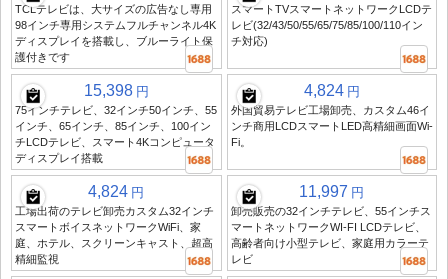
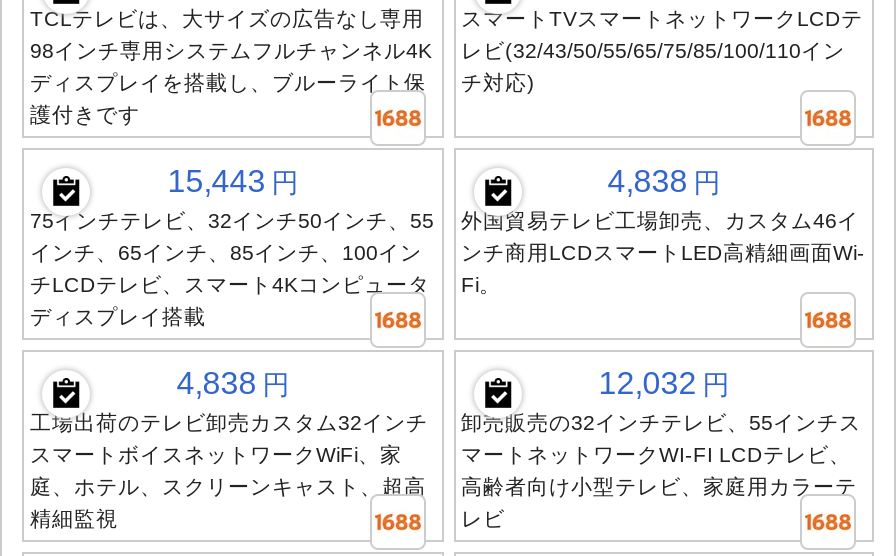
- 15,398 円
+ 15,443 円

- 4,824 円
+ 4,838 円

- 4,824 円
+ 4,838 円

- 11,997 円
+ 12,032 円
